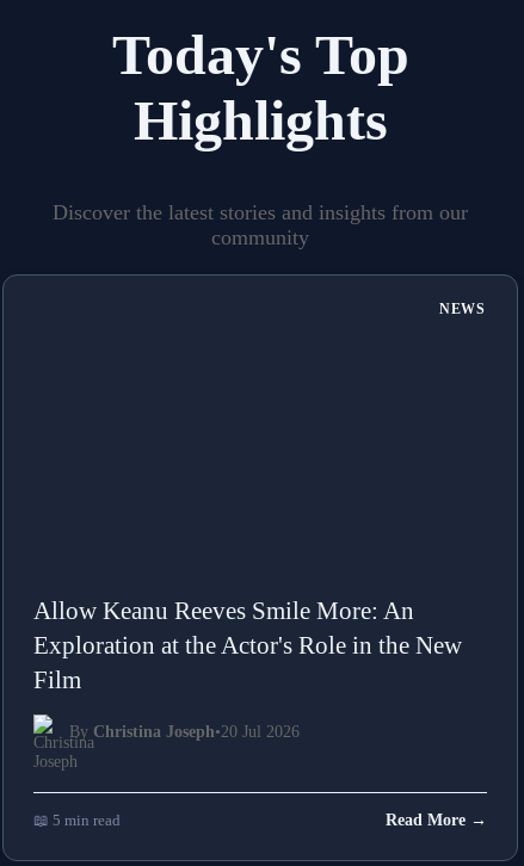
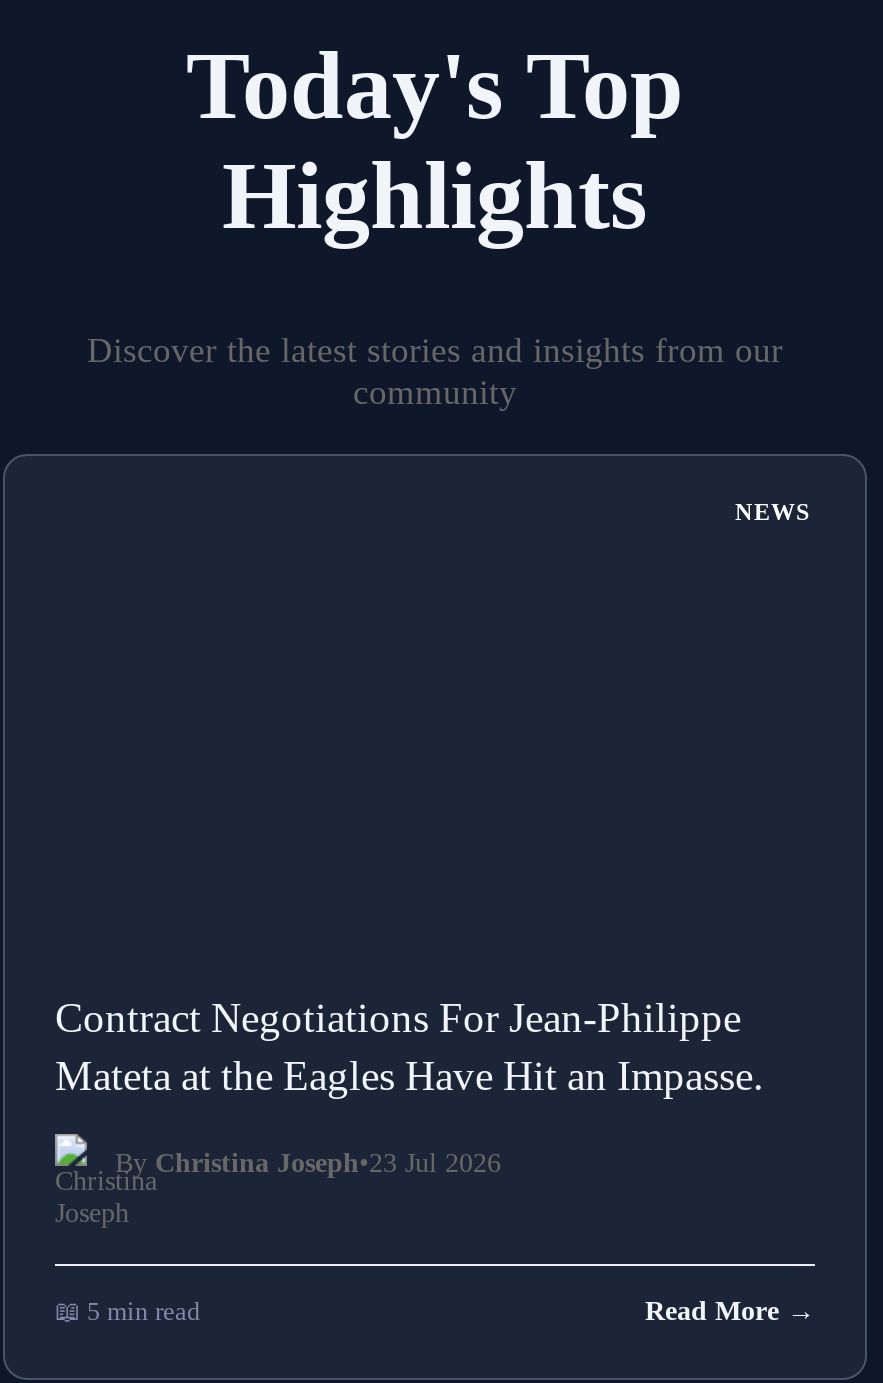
- Allow Keanu Reeves Smile More: An
- Exploration at the Actor's Role in the New
- Film
+ Contract Negotiations For Jean-Philippe
+ Mateta at the Eagles Have Hit an Impasse.

- By Christina Joseph•20 Jul 2026
+ By Christina Joseph•23 Jul 2026
